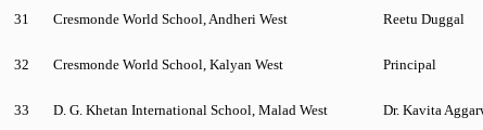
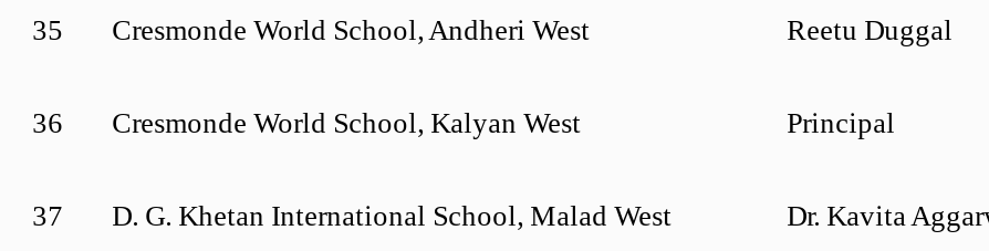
- 31 Cresmonde World School, Andheri West
+ 35 Cresmonde World School, Andheri West

- 32 Cresmonde World School, Kalyan West
+ 36 Cresmonde World School, Kalyan West

- 33 D. G. Khetan International School, Malad West
+ 37 D. G. Khetan International School, Malad West
